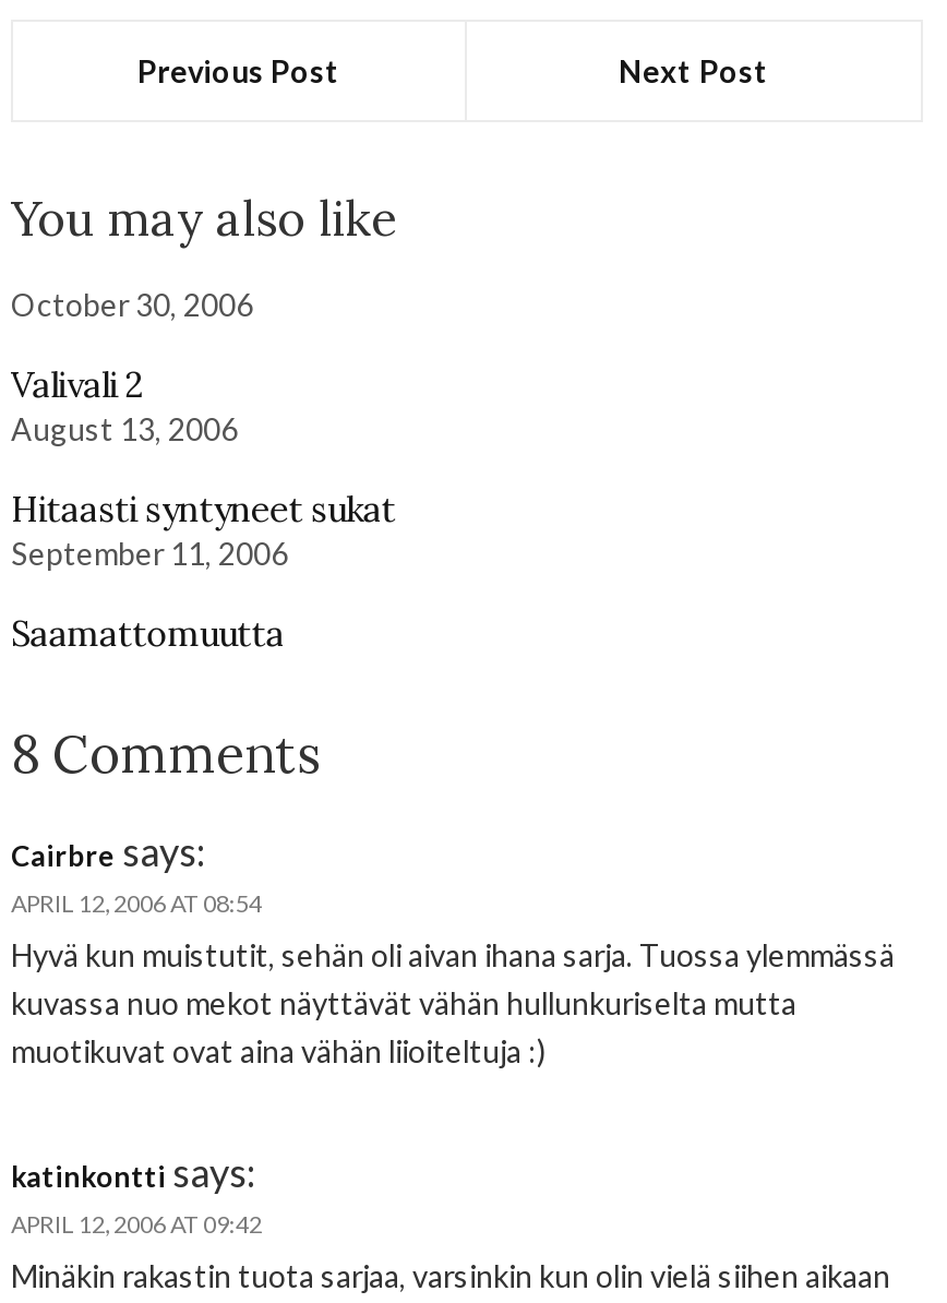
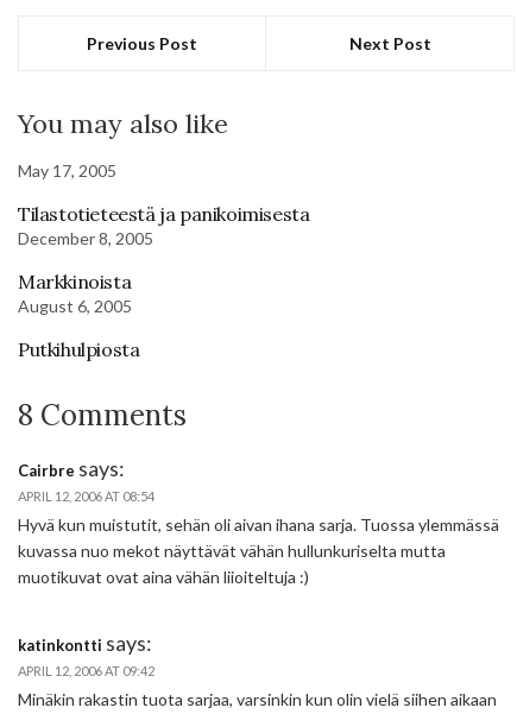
- October 30, 2006
+ May 17, 2005

- Valivali 2
- August 13, 2006
+ Tilastotieteestä ja panikoimisesta
+ December 8, 2005

- Hitaasti syntyneet sukat
- September 11, 2006
+ Markkinoista
+ August 6, 2005

- Saamattomuutta
+ Putkihulpiosta
